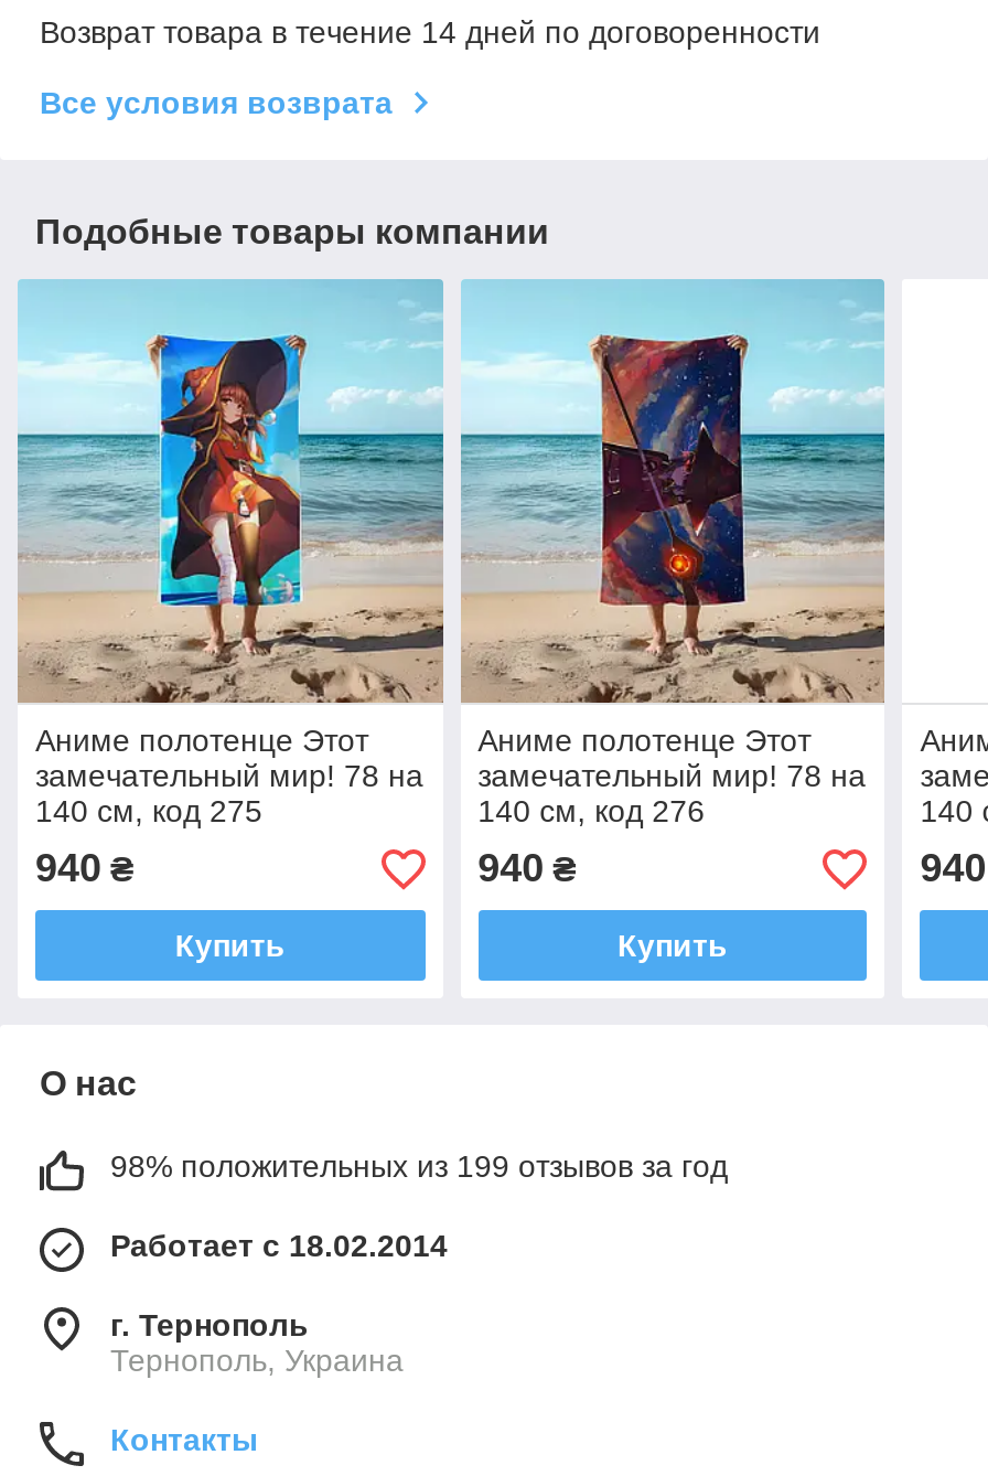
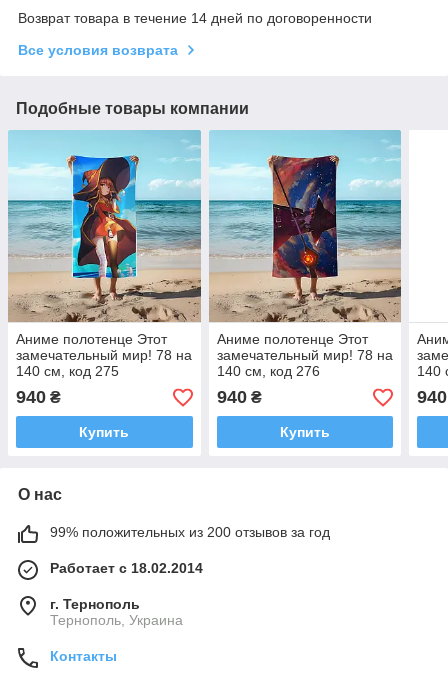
- 98% положительных из 199 отзывов за год
+ 99% положительных из 200 отзывов за год
